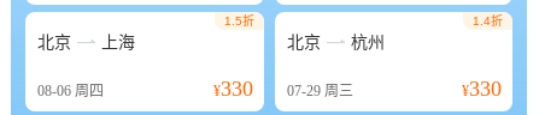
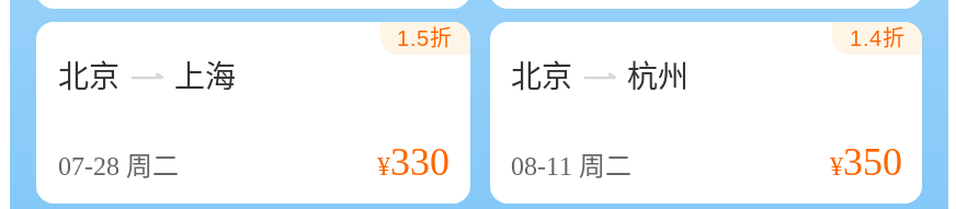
- 08-06周四
+ 07-28周二

- ¥330 07-29周三
+ ¥330 08-11周二

- ¥330
+ ¥350
